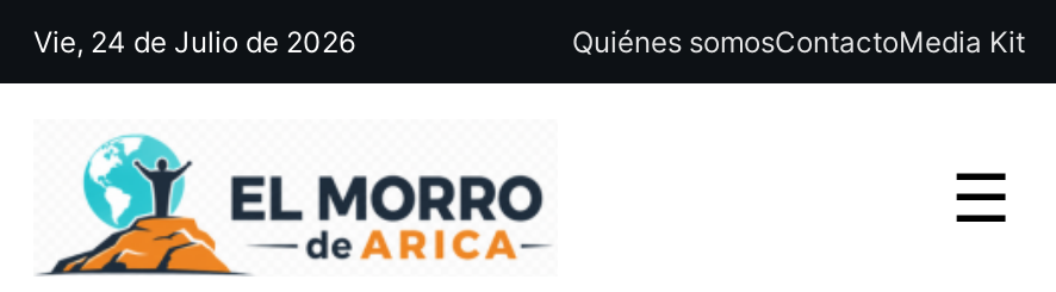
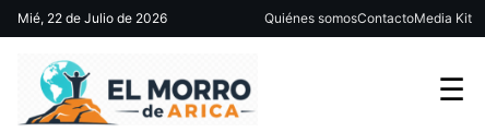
- Vie, 24 de Julio de 2026
+ Mié, 22 de Julio de 2026
